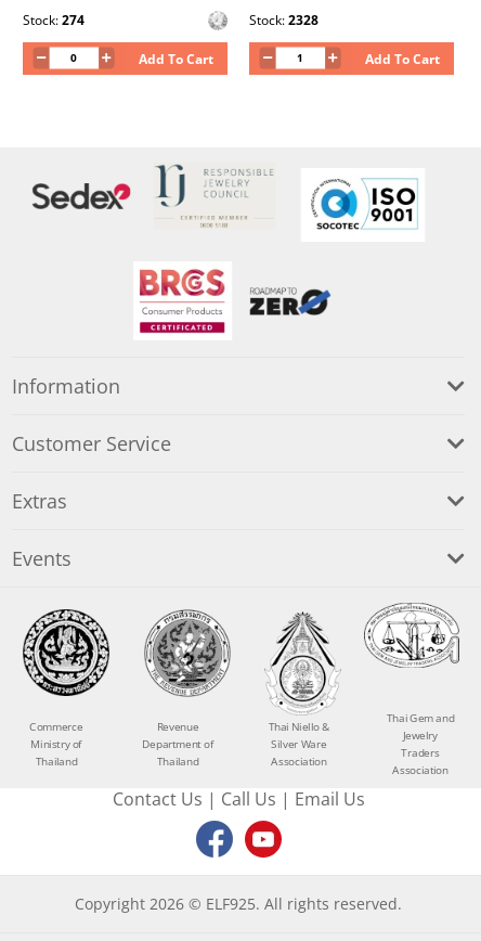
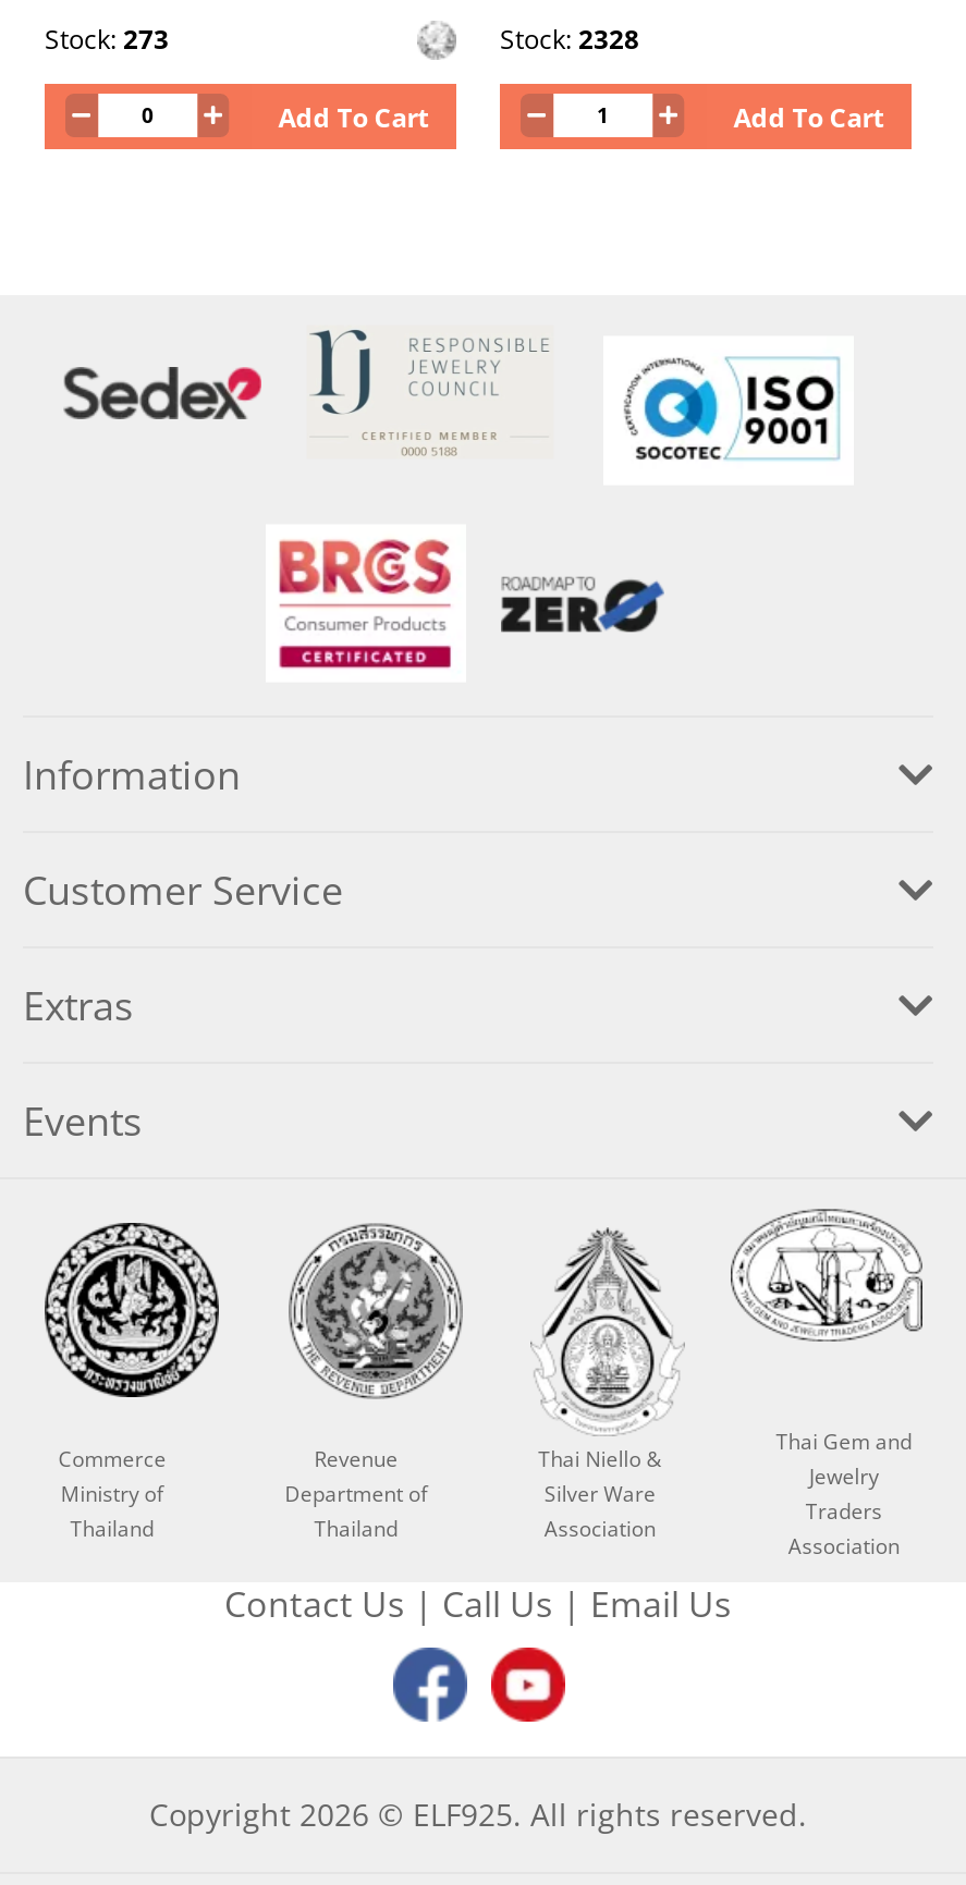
- Stock: 274
+ Stock: 273
